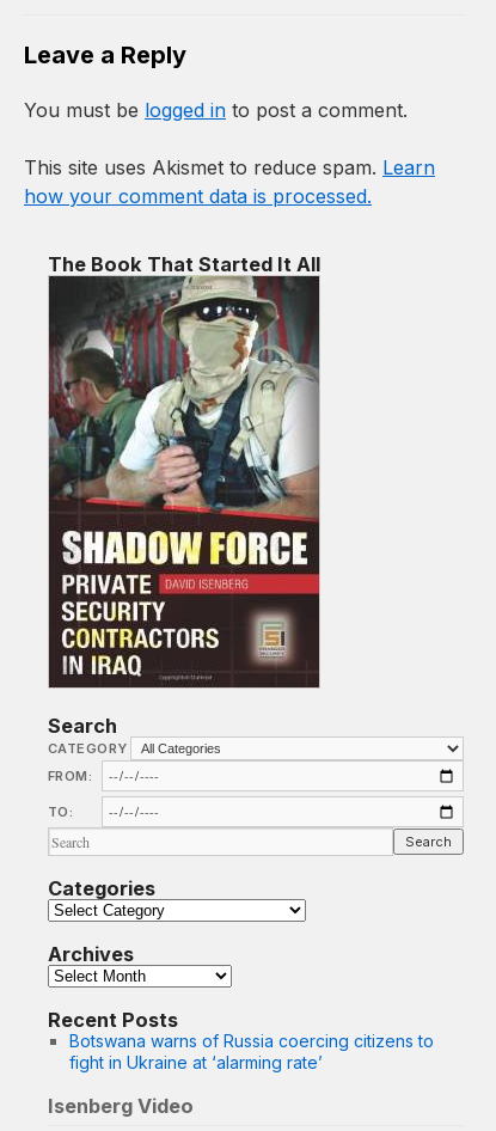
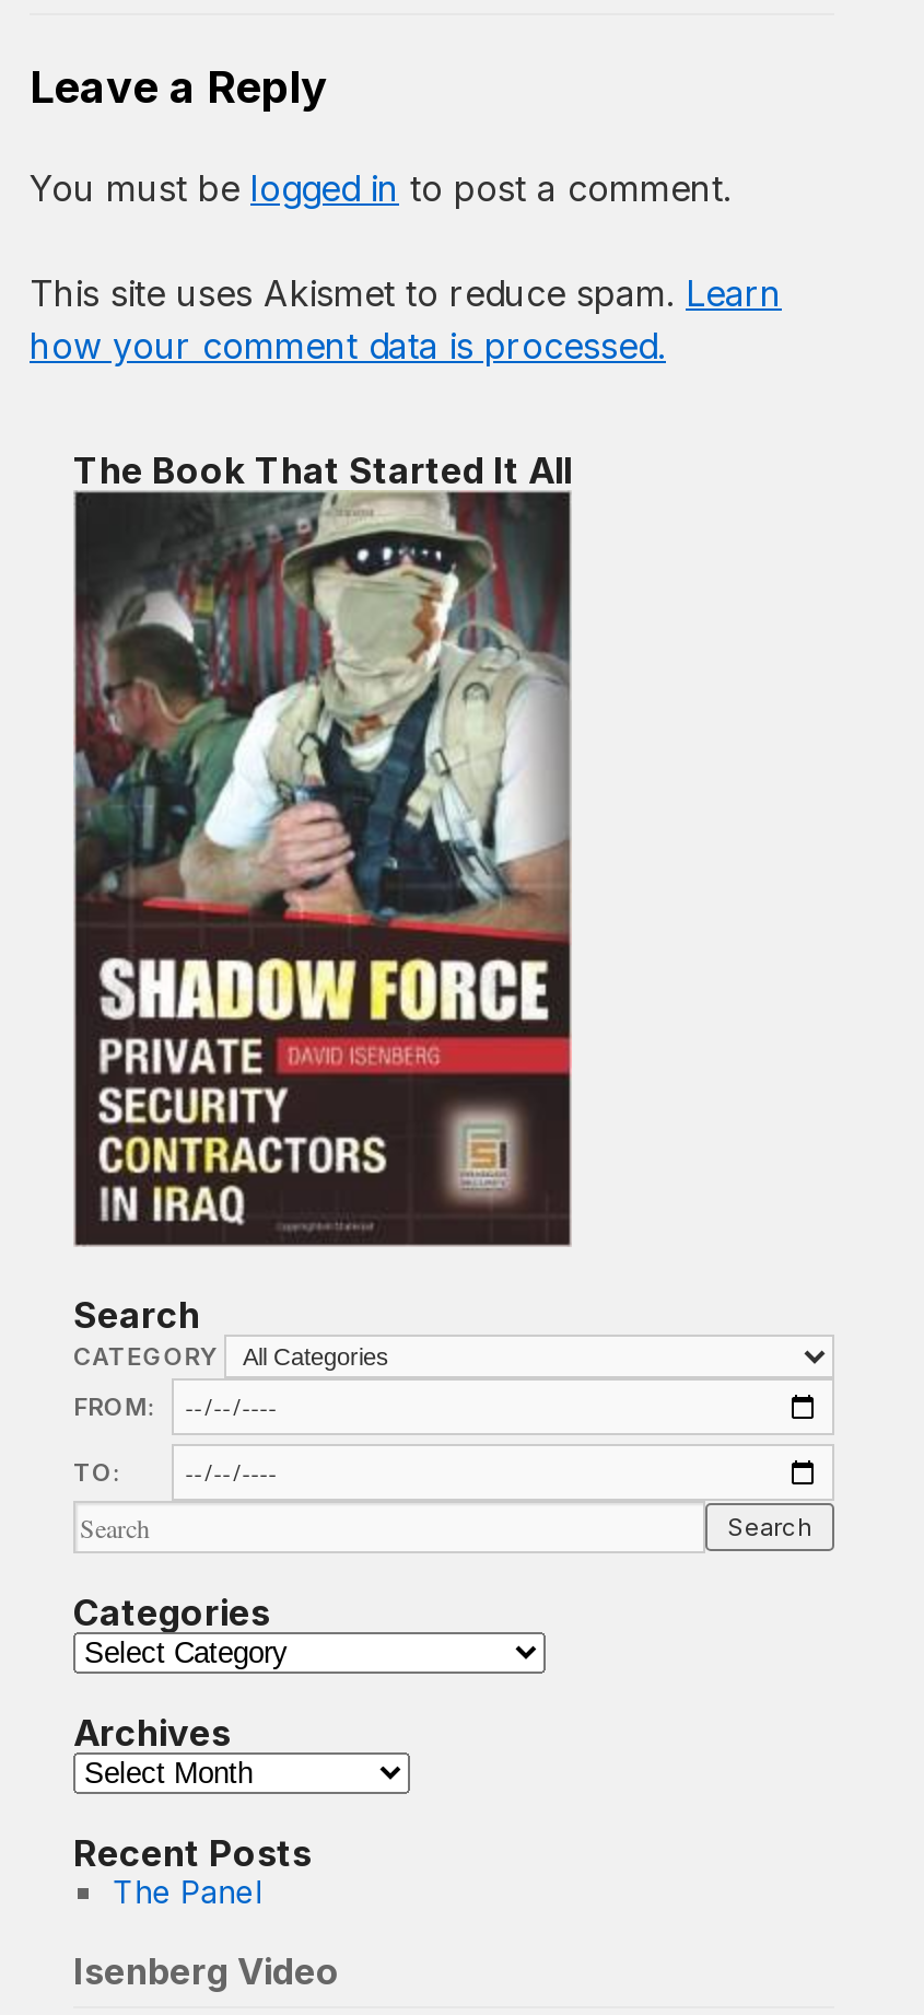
- Botswana warns of Russia coercing citizens to
- fight in Ukraine at ‘alarming rate’
+ The Panel
